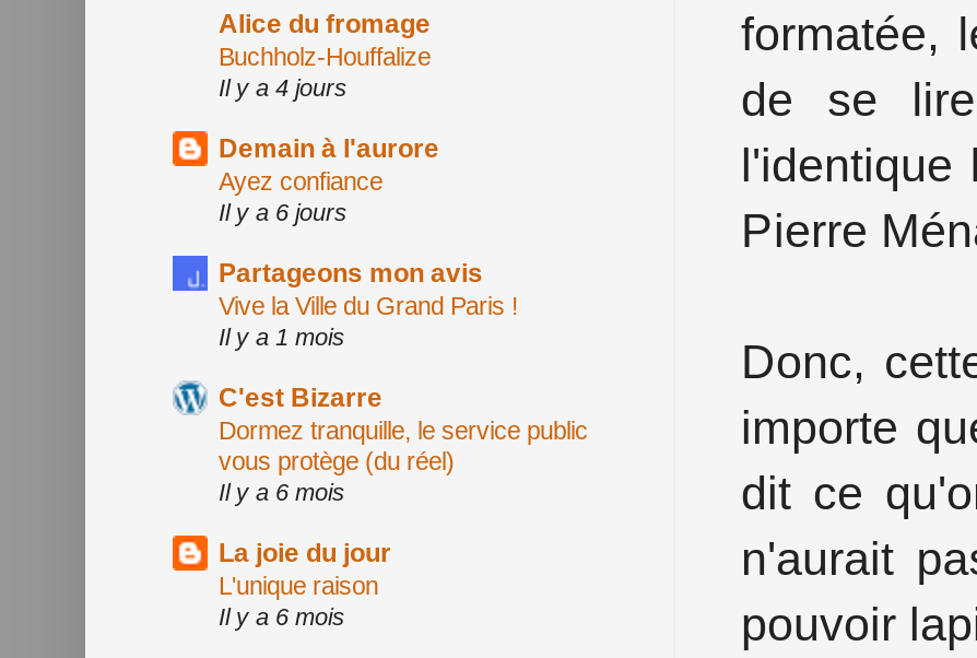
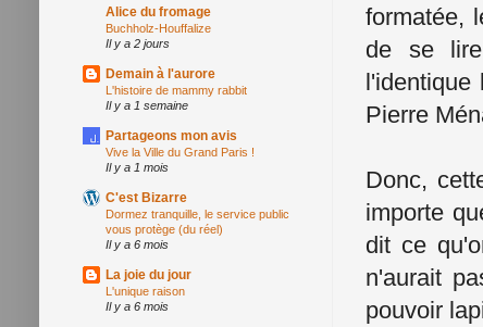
- Il y a 4 jours
+ Il y a 2 jours

- Ayez confiance
- Il y a 6 jours
+ L'histoire de mammy rabbit
+ Il y a 1 semaine
